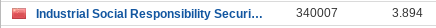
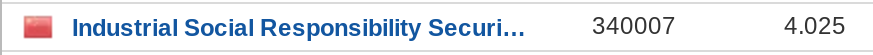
- 3.894
+ 4.025
